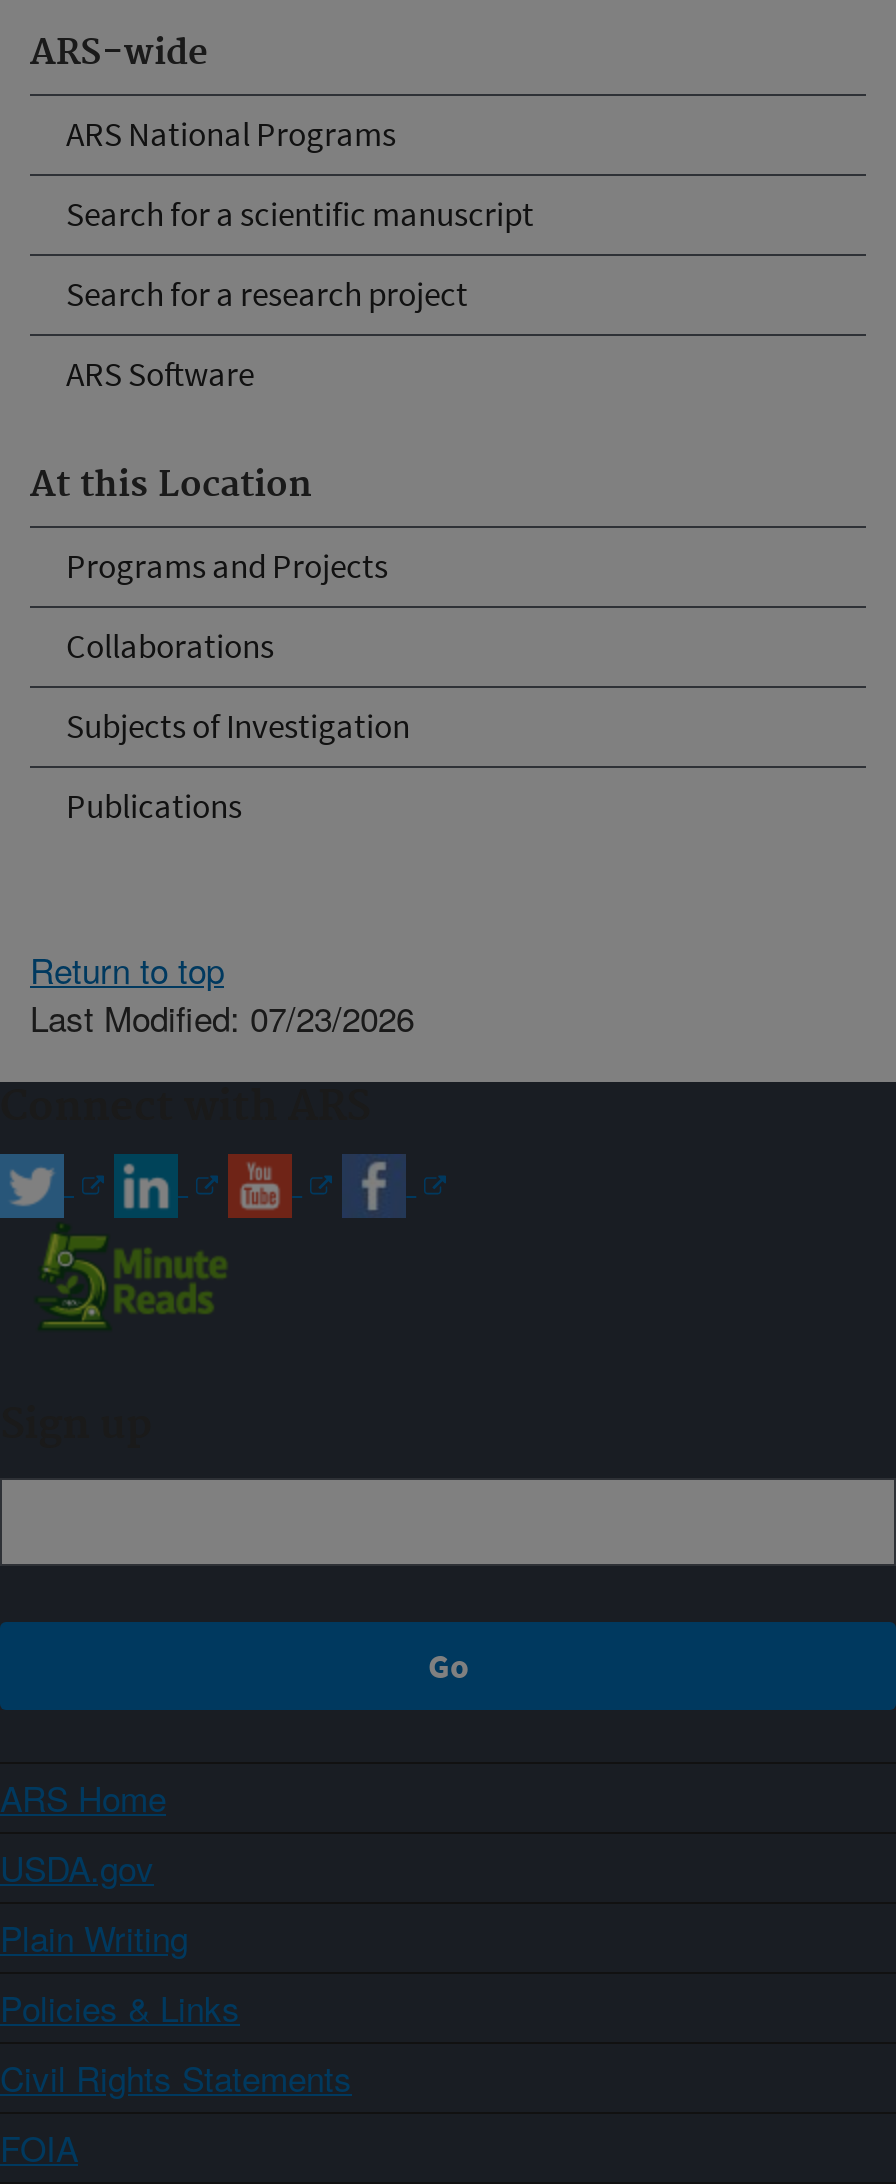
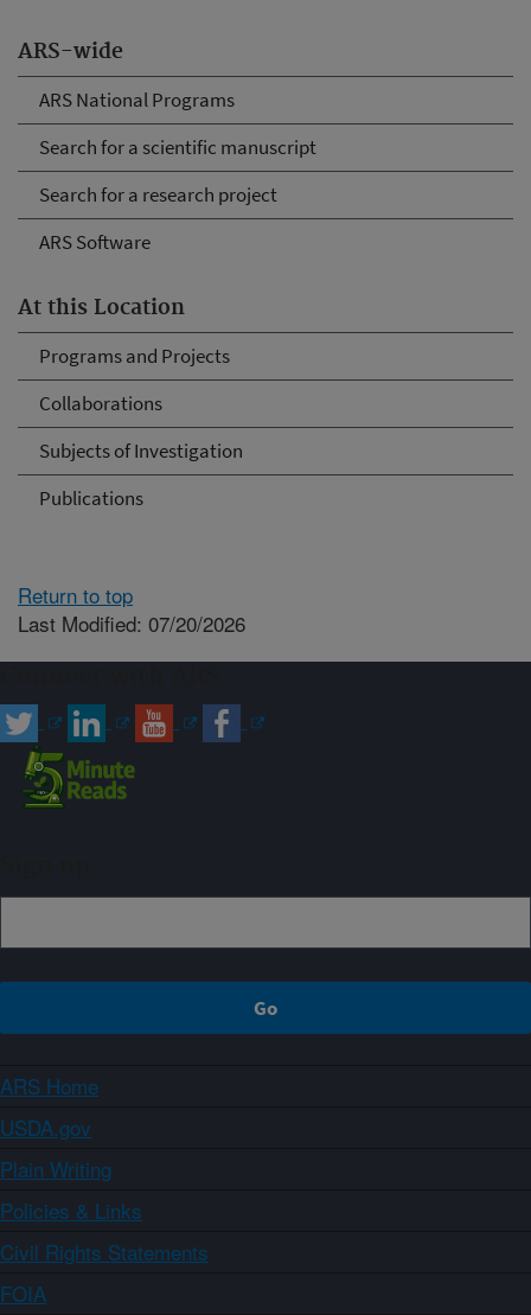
- Last Modified: 07/23/2026
+ Last Modified: 07/20/2026
